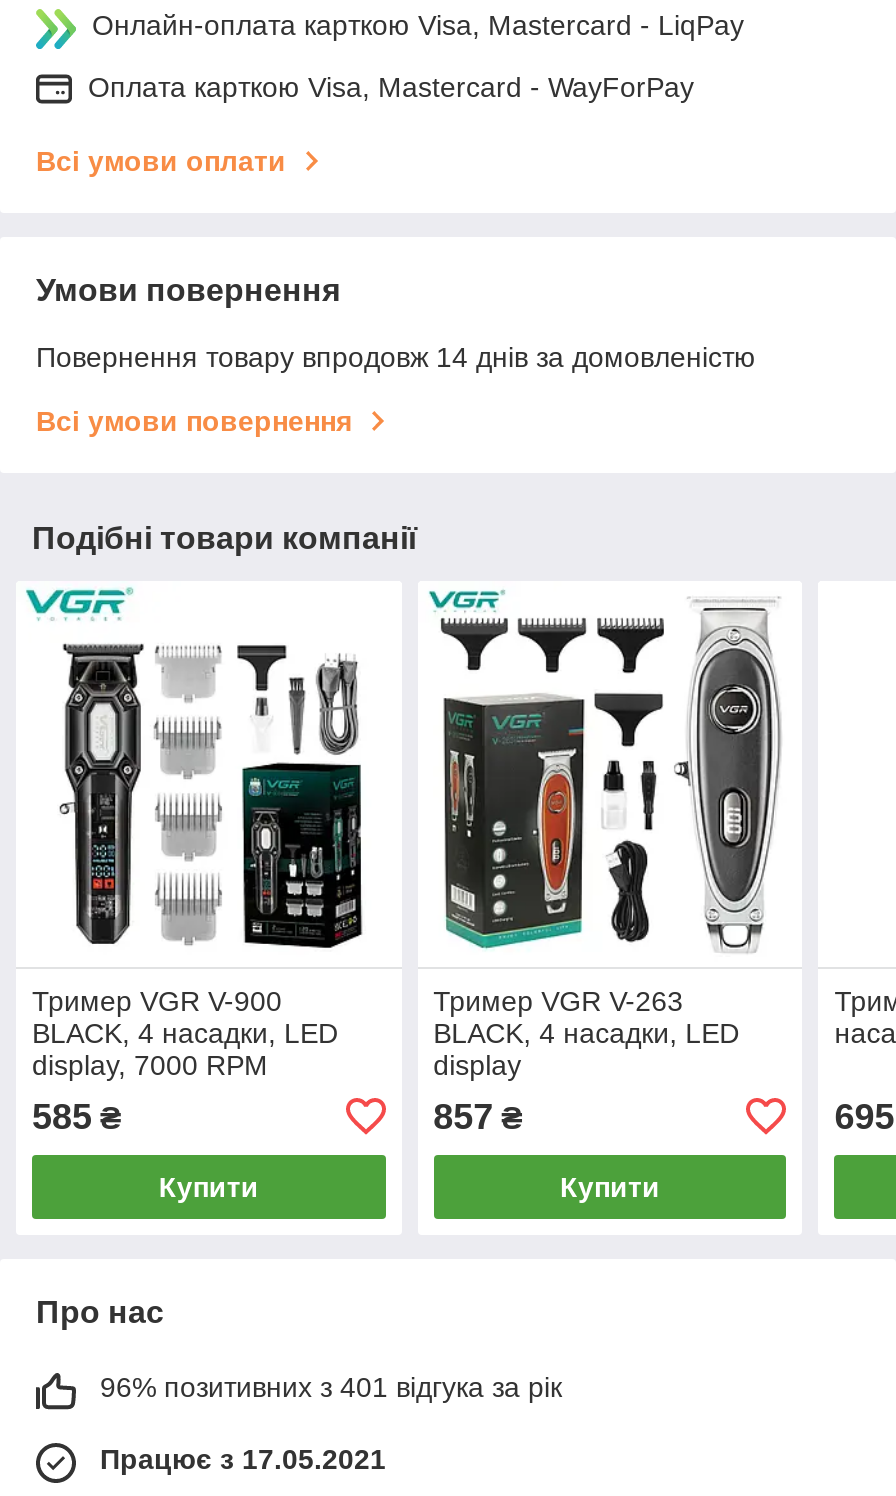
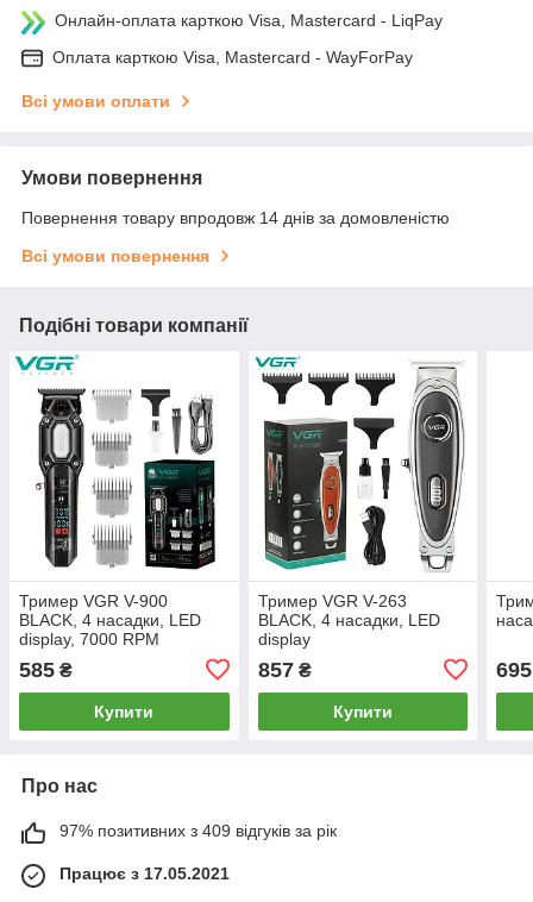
- 96% позитивних з 401 відгука за рік
+ 97% позитивних з 409 відгуків за рік
